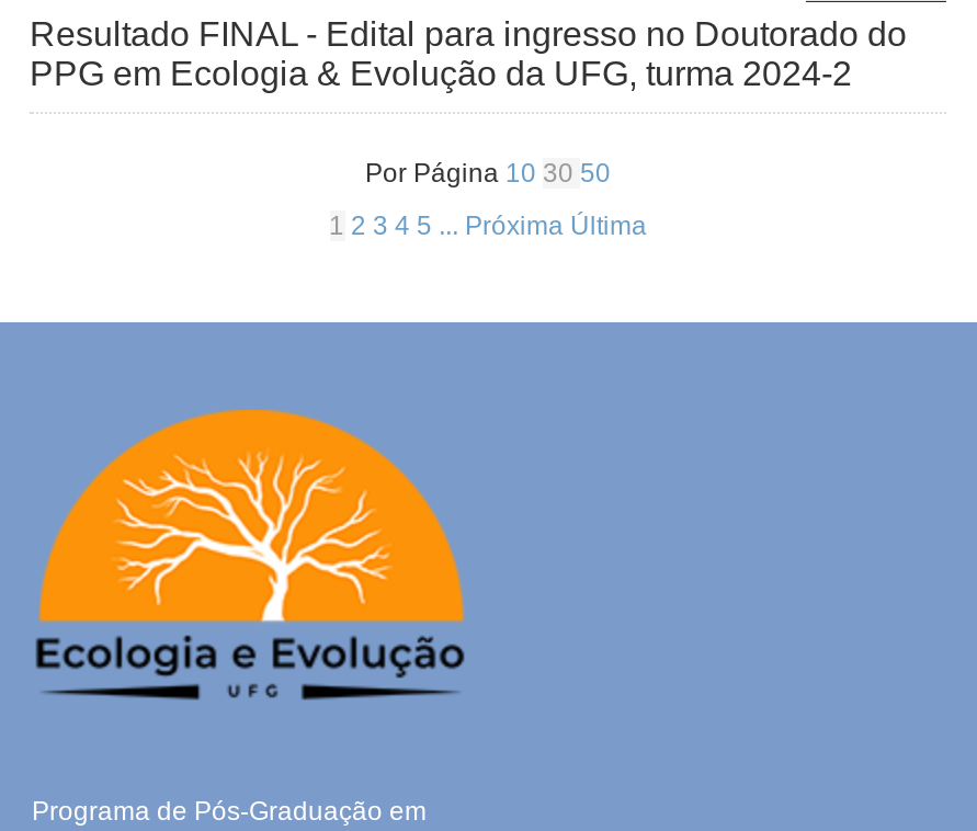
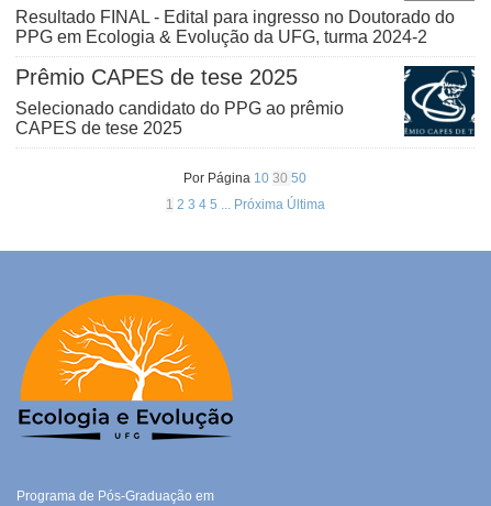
+ Prêmio CAPES de tese 2025
+ Selecionado candidato do PPG ao prêmio
+ CAPES de tese 2025

+ [image]
